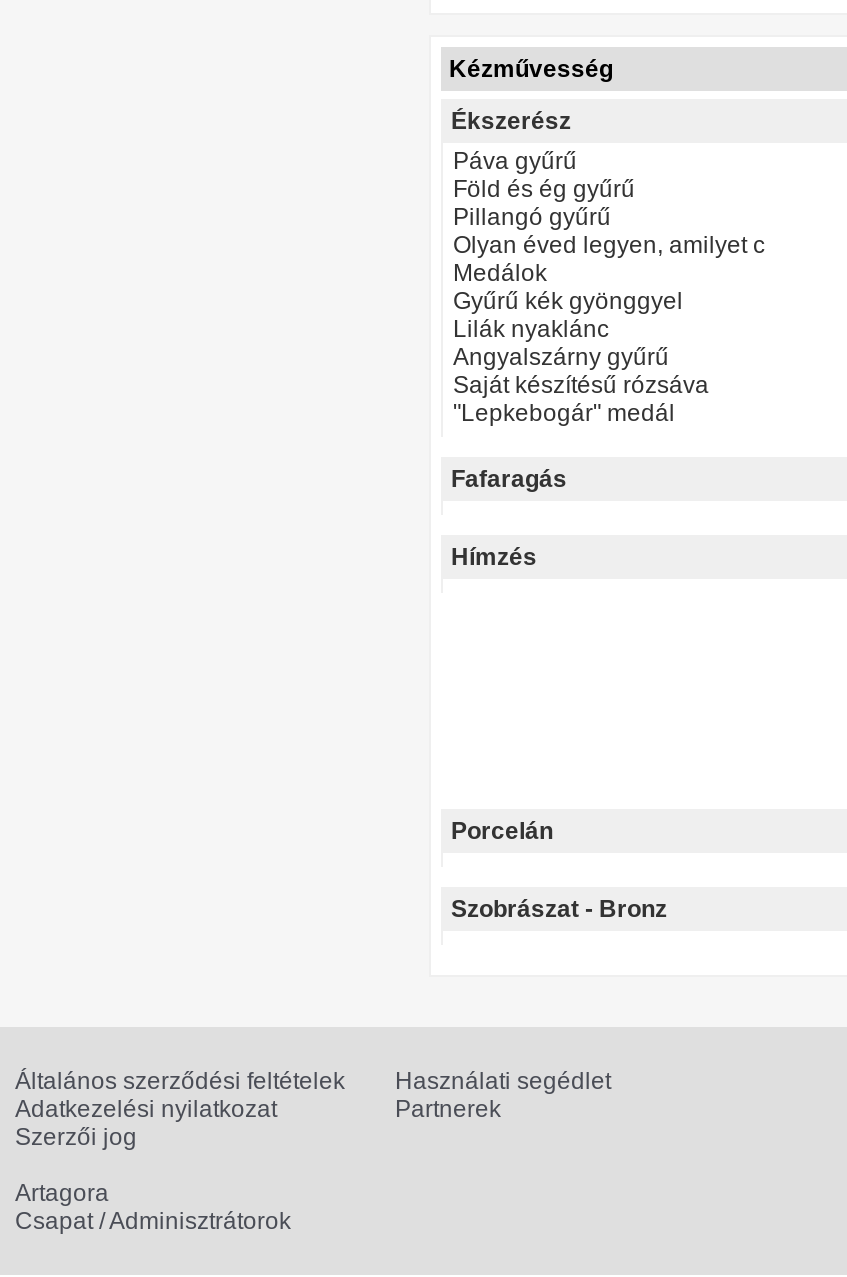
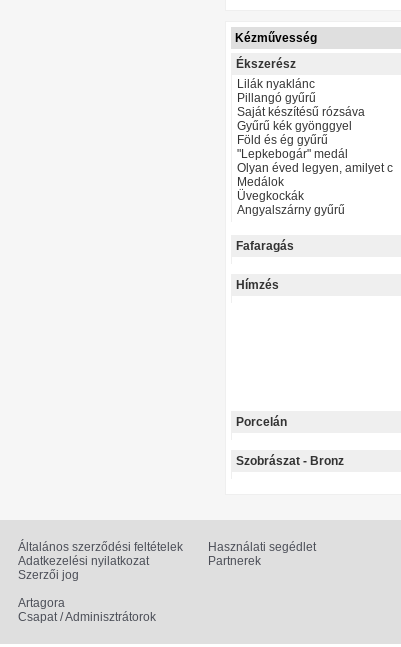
- Páva gyűrű

moved down: Föld és ég gyűrű

moved down: Olyan éved legyen, amilyet c | Medálok

moved up: Gyűrű kék gyönggyel

+ Üvegkockák

moved up: Lilák nyaklánc

moved down: Angyalszárny gyűrű

moved up: Saját készítésű rózsáva

moved up: "Lepkebogár" medál
